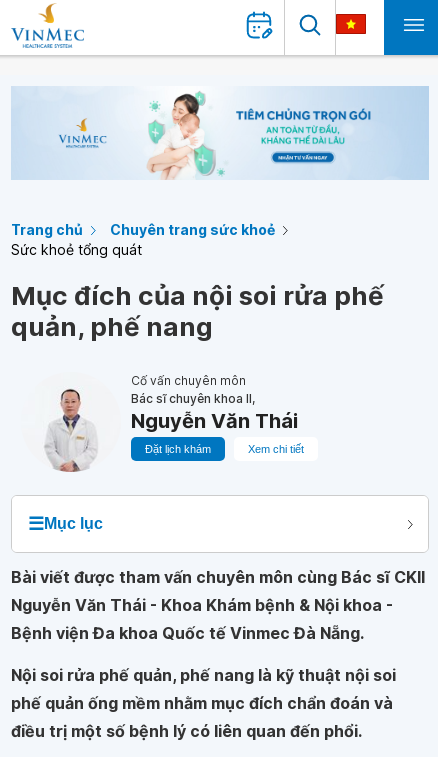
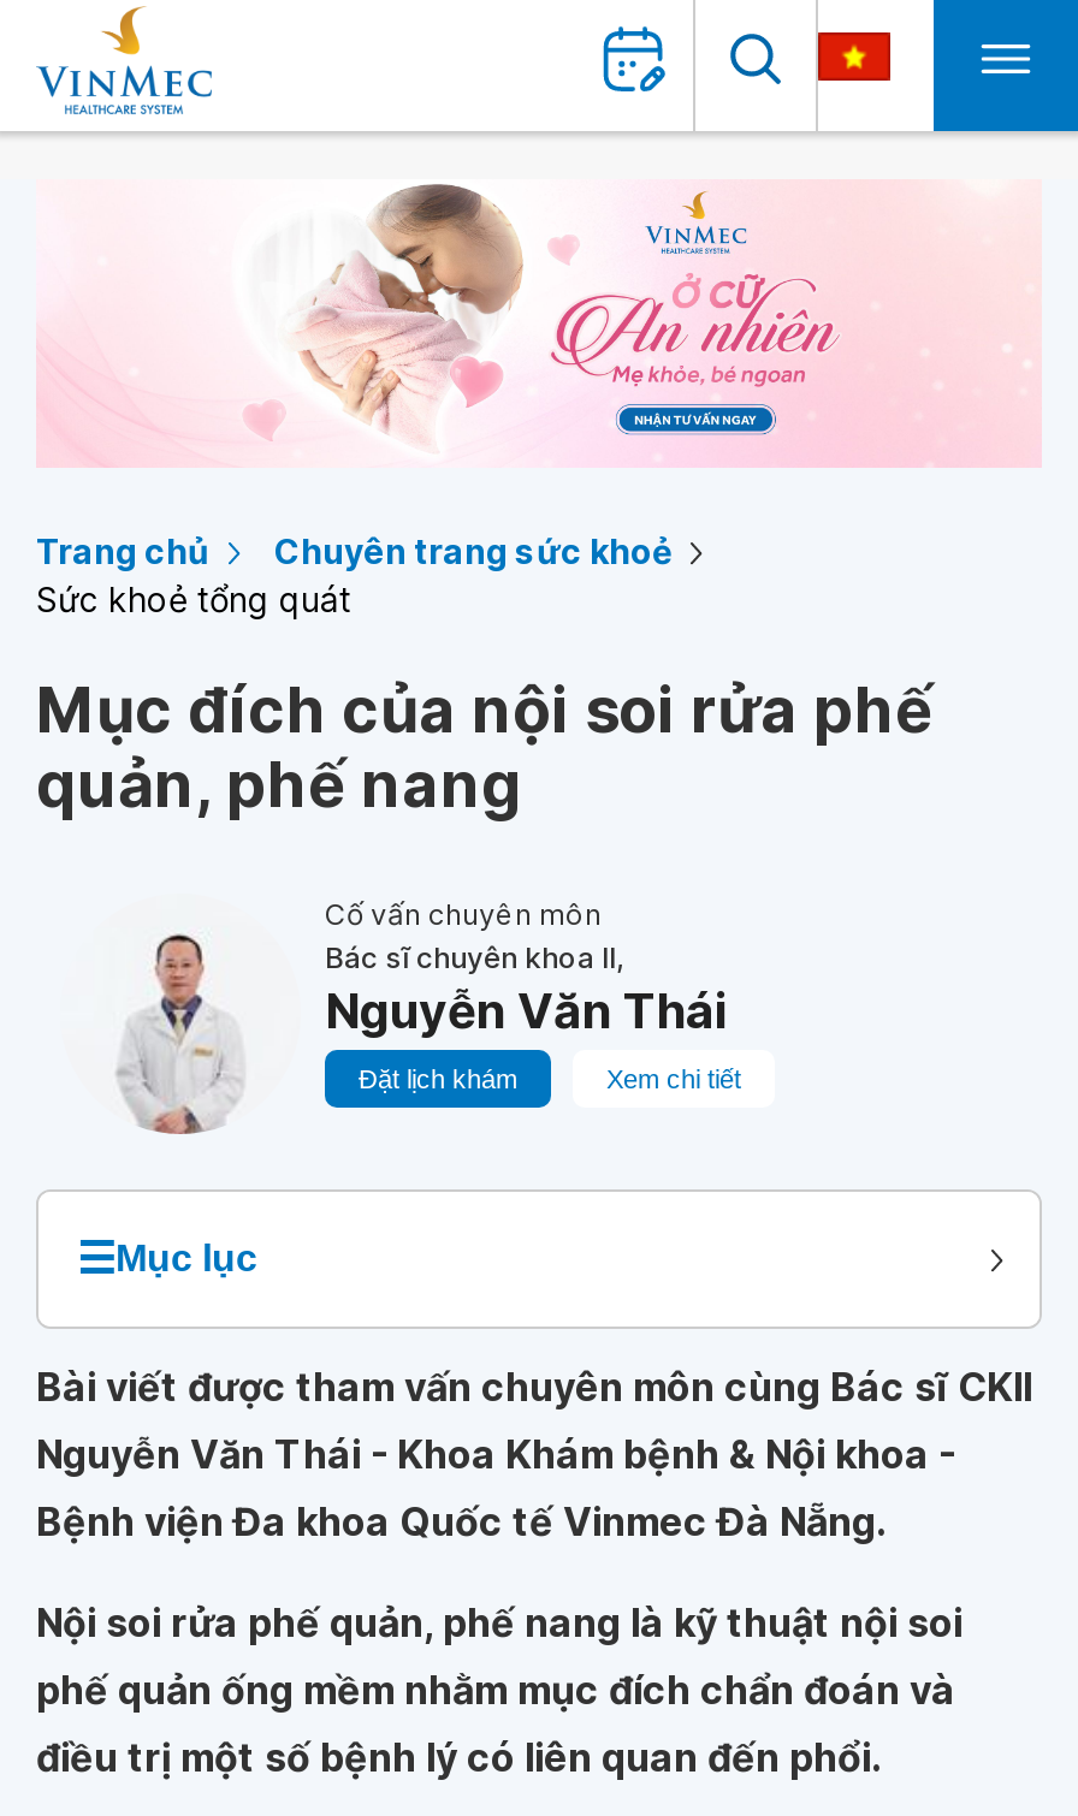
- [image]
+ [image]
